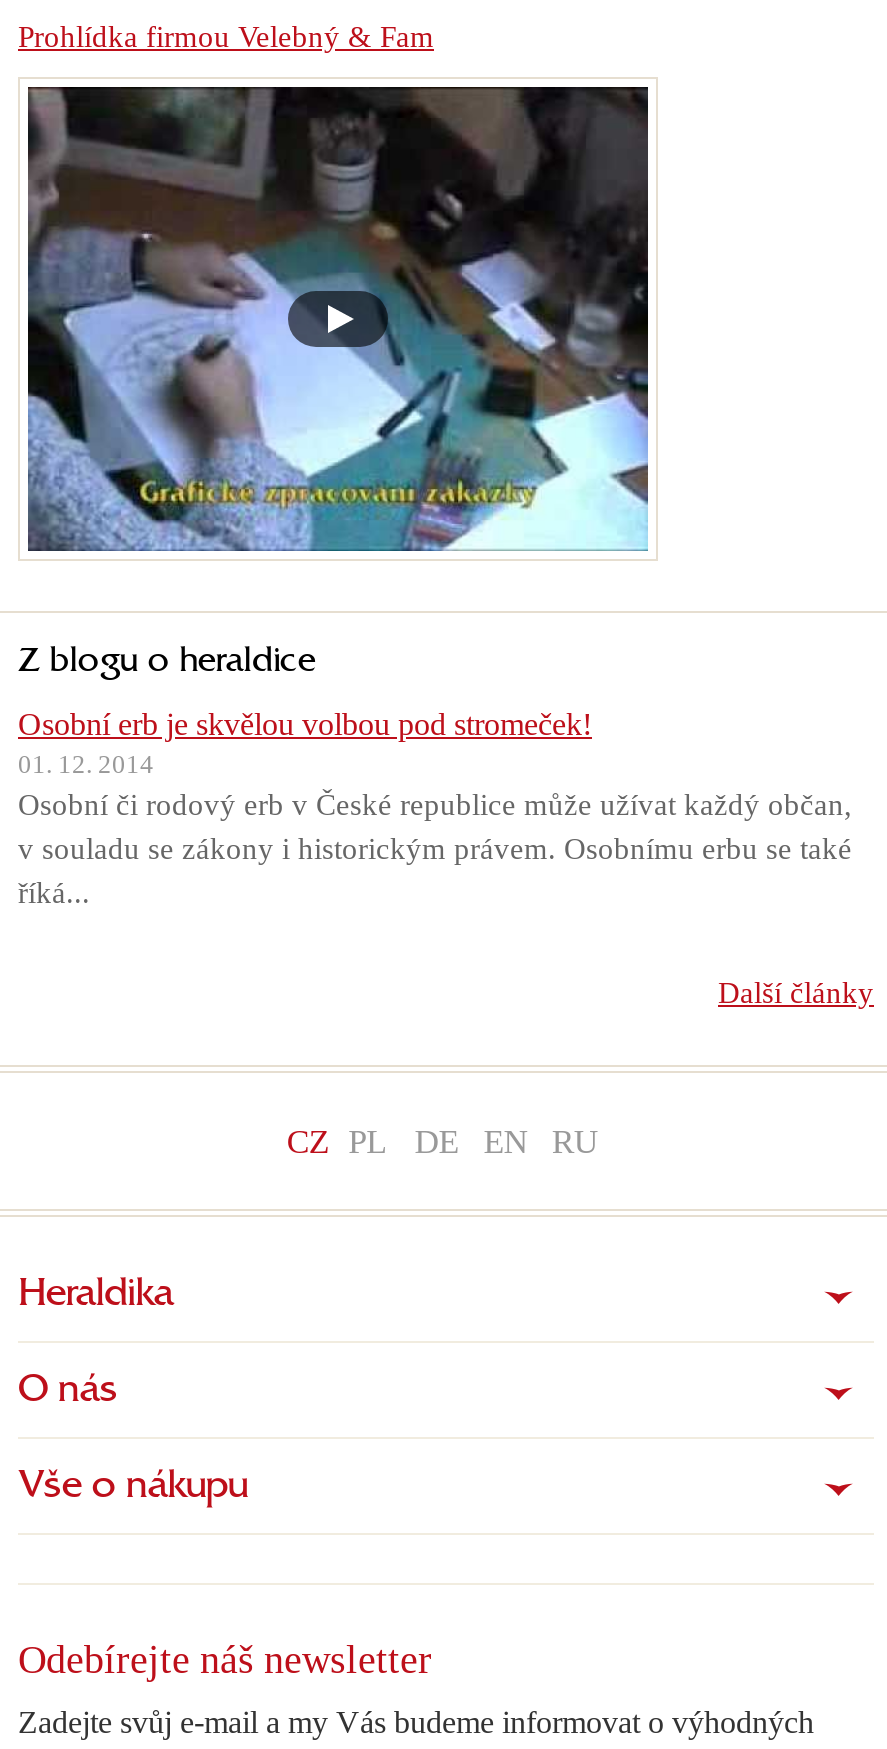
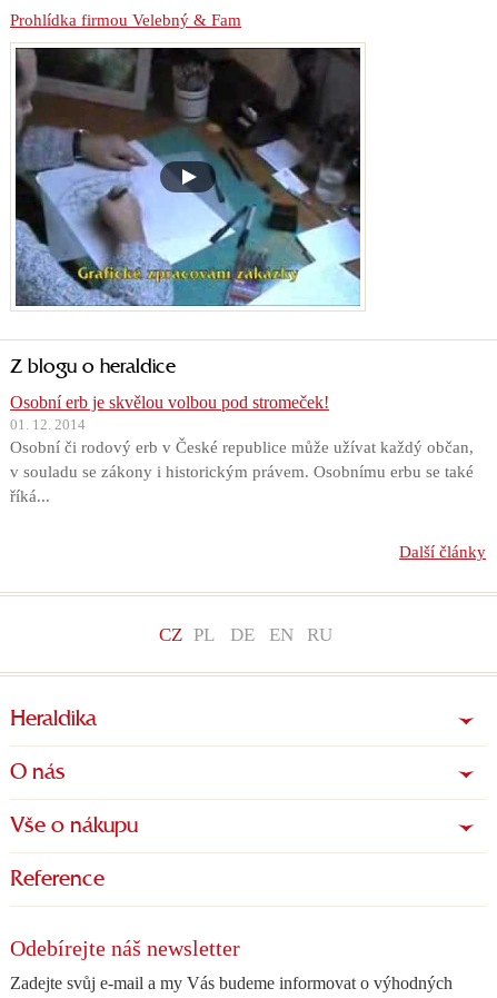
+ Reference
